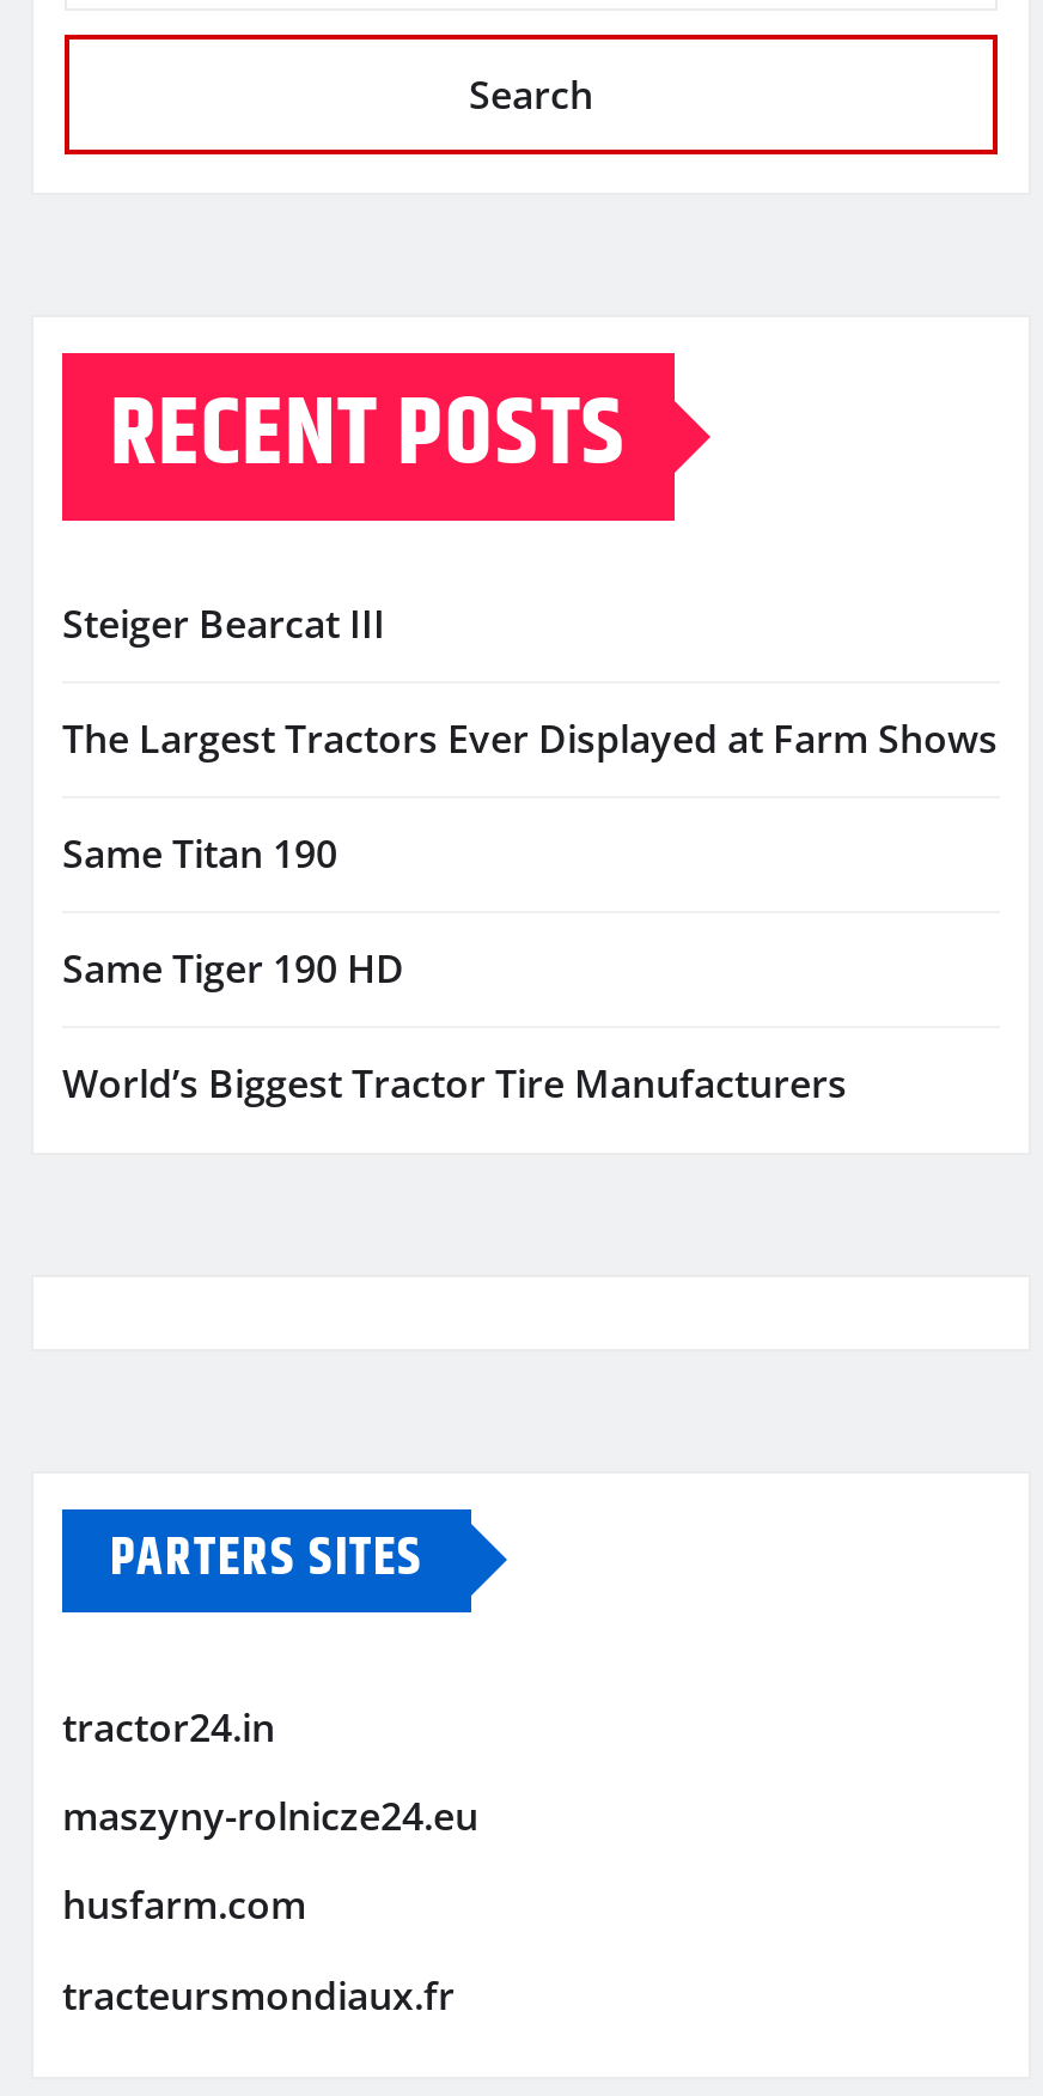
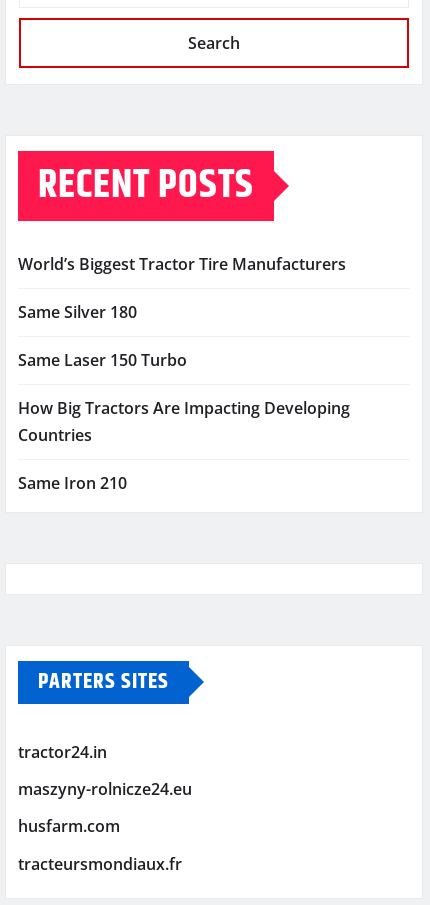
- Steiger Bearcat III
- The Largest Tractors Ever Displayed at Farm Shows
- Same Titan 190
- Same Tiger 190 HD

moved up: World’s Biggest Tractor Tire Manufacturers

+ Same Silver 180
+ Same Laser 150 Turbo
+ How Big Tractors Are Impacting Developing
+ Countries
+ Same Iron 210
